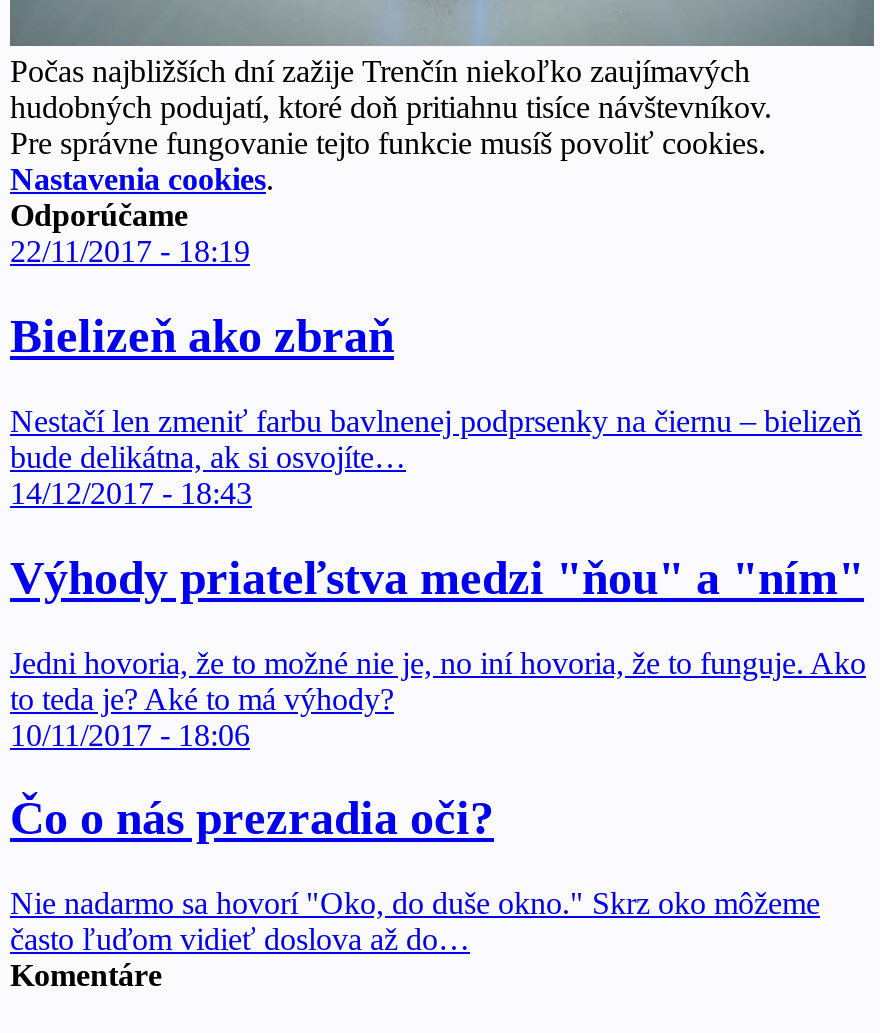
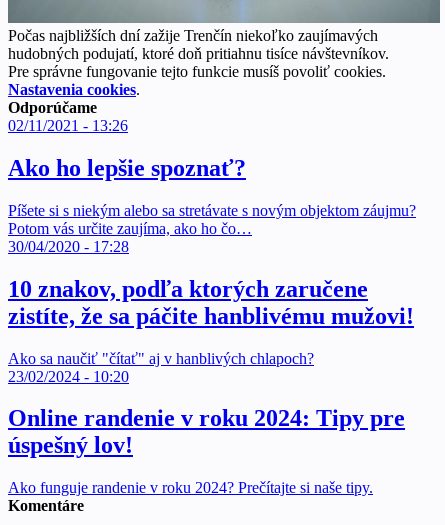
- 22/11/2017 - 18:19
+ 02/11/2021 - 13:26

- Bielizeň ako zbraň
+ Ako ho lepšie spoznať?

- Nestačí len zmeniť farbu bavlnenej podprsenky na čiernu – bielizeň
- bude delikátna, ak si osvojíte…
- 14/12/2017 - 18:43
+ Píšete si s niekým alebo sa stretávate s novým objektom záujmu?
+ Potom vás určite zaujíma, ako ho čo…
+ 30/04/2020 - 17:28

- Výhody priateľstva medzi "ňou" a "ním"
+ 10 znakov, podľa ktorých zaručene
+ zistíte, že sa páčite hanblivému mužovi!

- Jedni hovoria, že to možné nie je, no iní hovoria, že to funguje. Ako
- to teda je? Aké to má výhody?
- 10/11/2017 - 18:06
+ Ako sa naučiť "čítať" aj v hanblivých chlapoch?
+ 23/02/2024 - 10:20

- Čo o nás prezradia oči?
+ Online randenie v roku 2024: Tipy pre
+ úspešný lov!

- Nie nadarmo sa hovorí "Oko, do duše okno." Skrz oko môžeme
- často ľuďom vidieť doslova až do…
+ Ako funguje randenie v roku 2024? Prečítajte si naše tipy.
